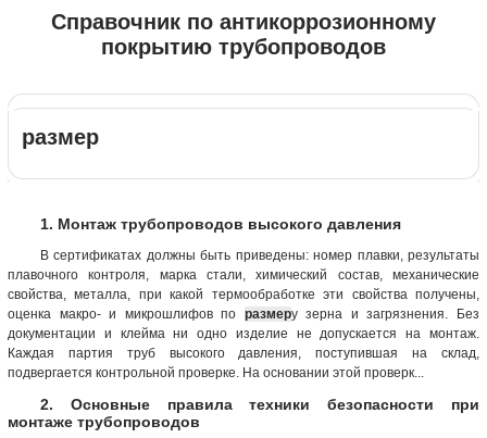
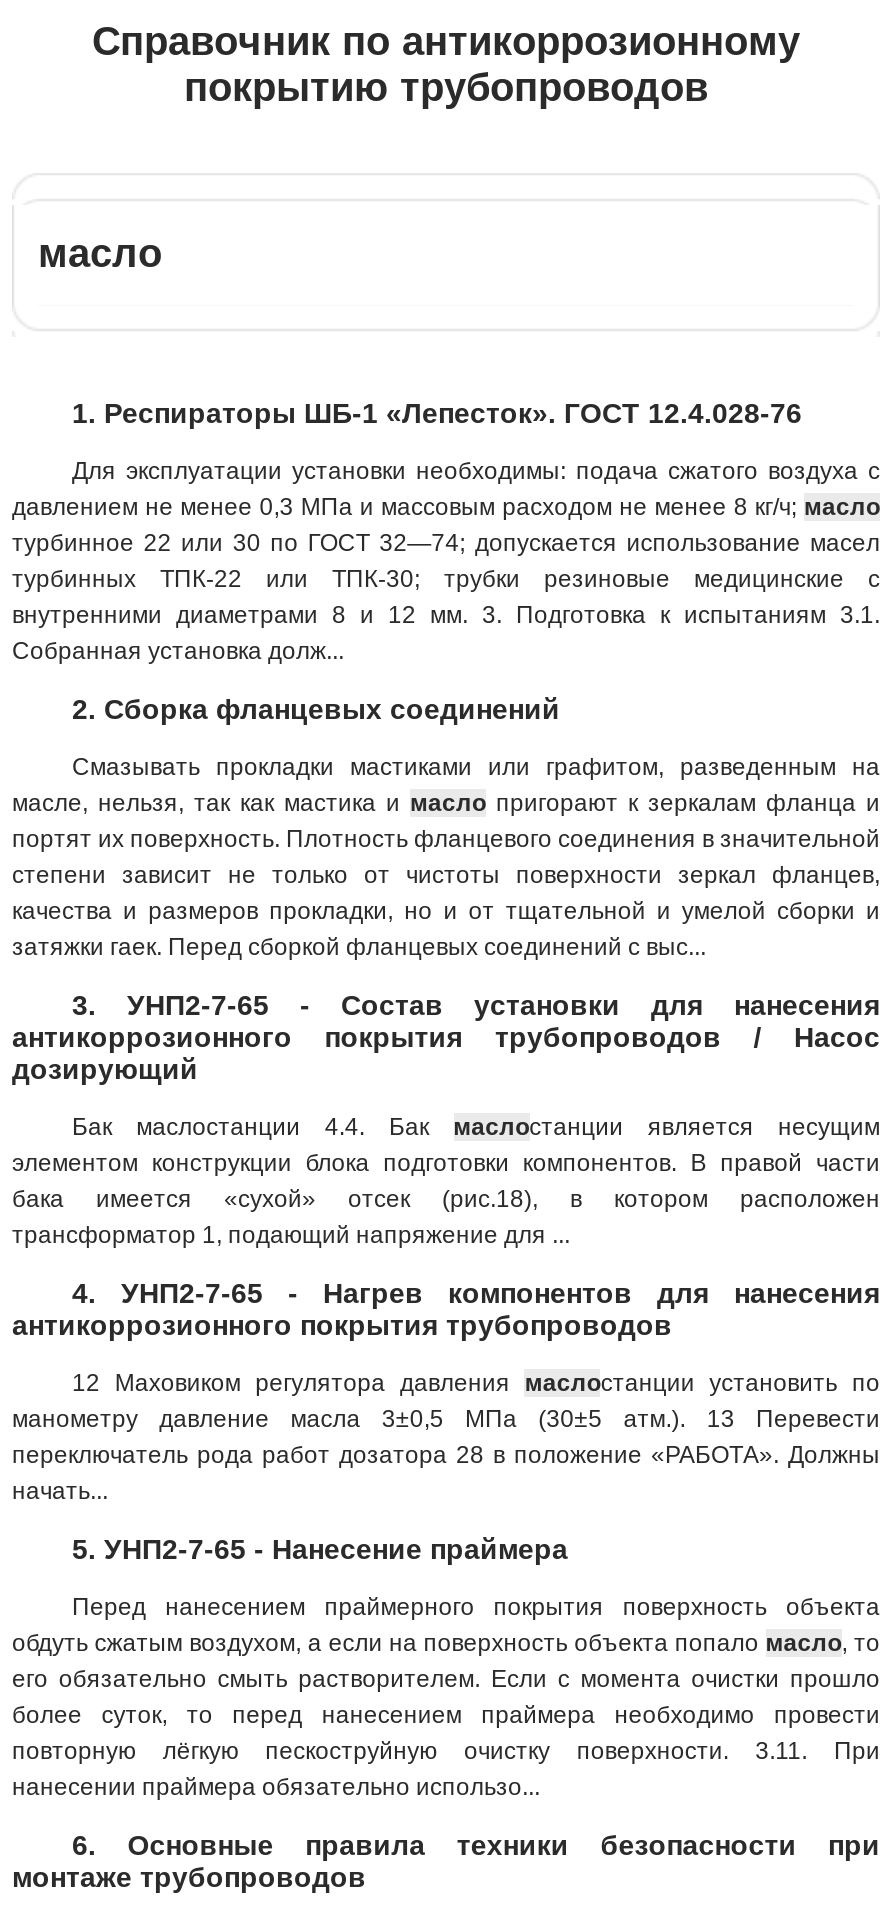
- размер
+ масло

- 1. Монтаж трубопроводов высокого давления
- В сертификатах должны быть приведены: номер плавки, результаты
- плавочного контроля, марка стали, химический состав, механические
- свойства, металла, при какой термообработке эти свойства получены,
- оценка макро- и микрошлифов по размеру зерна и загрязнения. Без
- документации и клейма ни одно изделие не допускается на монтаж.
- Каждая партия труб высокого давления, поступившая на склад,
- подвергается контрольной проверке. На основании этой проверк...
- 2. Основные правила техники безопасности при
+ 1. Респираторы ШБ-1 «Лепесток». ГОСТ 12.4.028-76
+ Для эксплуатации установки необходимы: подача сжатого воздуха с
+ давлением не менее 0,3 МПа и массовым расходом не менее 8 кг/ч; масло
+ турбинное 22 или 30 по ГОСТ 32—74; допускается использование масел
+ турбинных ТПК-22 или ТПК-30; трубки резиновые медицинские с
+ внутренними диаметрами 8 и 12 мм. 3. Подготовка к испытаниям 3.1.
+ Собранная установка долж...
+ 2. Сборка фланцевых соединений
+ Смазывать прокладки мастиками или графитом, разведенным на
+ масле, нельзя, так как мастика и масло пригорают к зеркалам фланца и
+ портят их поверхность. Плотность фланцевого соединения в значительной
+ степени зависит не только от чистоты поверхности зеркал фланцев,
+ качества и размеров прокладки, но и от тщательной и умелой сборки и
+ затяжки гаек. Перед сборкой фланцевых соединений с выс...
+ 3. УНП2-7-65 - Состав установки для нанесения
+ антикоррозионного покрытия трубопроводов / Насос
+ дозирующий
+ Бак маслостанции 4.4. Бак маслостанции является несущим
+ элементом конструкции блока подготовки компонентов. В правой части
+ бака имеется «сухой» отсек (рис.18), в котором расположен
+ трансформатор 1, подающий напряжение для ...
+ 4. УНП2-7-65 - Нагрев компонентов для нанесения
+ антикоррозионного покрытия трубопроводов
+ 12 Маховиком регулятора давления маслостанции установить по
+ манометру давление масла 3±0,5 МПа (30±5 атм.). 13 Перевести
+ переключатель рода работ дозатора 28 в положение «РАБОТА». Должны
+ начать...
+ 5. УНП2-7-65 - Нанесение праймера
+ Перед нанесением праймерного покрытия поверхность объекта
+ обдуть сжатым воздухом, а если на поверхность объекта попало масло, то
+ его обязательно смыть растворителем. Если с момента очистки прошло
+ более суток, то перед нанесением праймера необходимо провести
+ повторную лёгкую пескоструйную очистку поверхности. 3.11. При
+ нанесении праймера обязательно использо...
+ 6. Основные правила техники безопасности при
